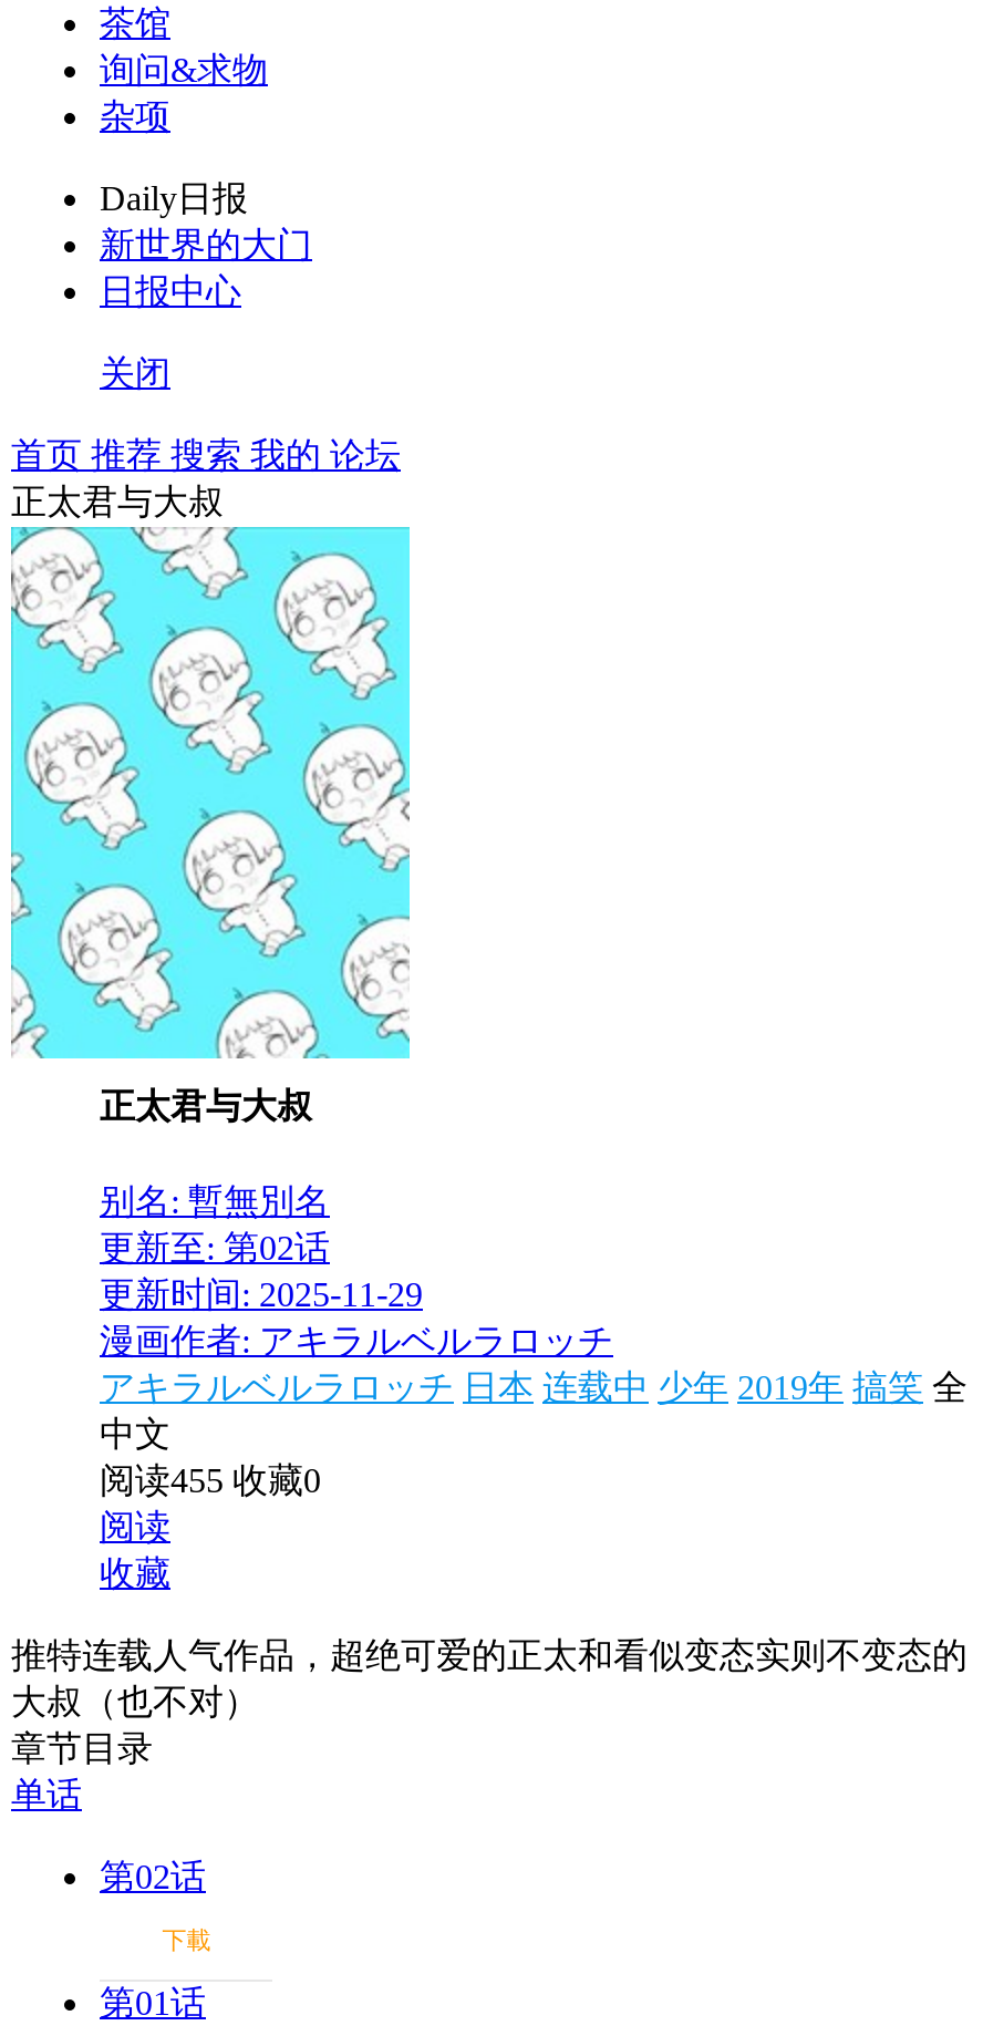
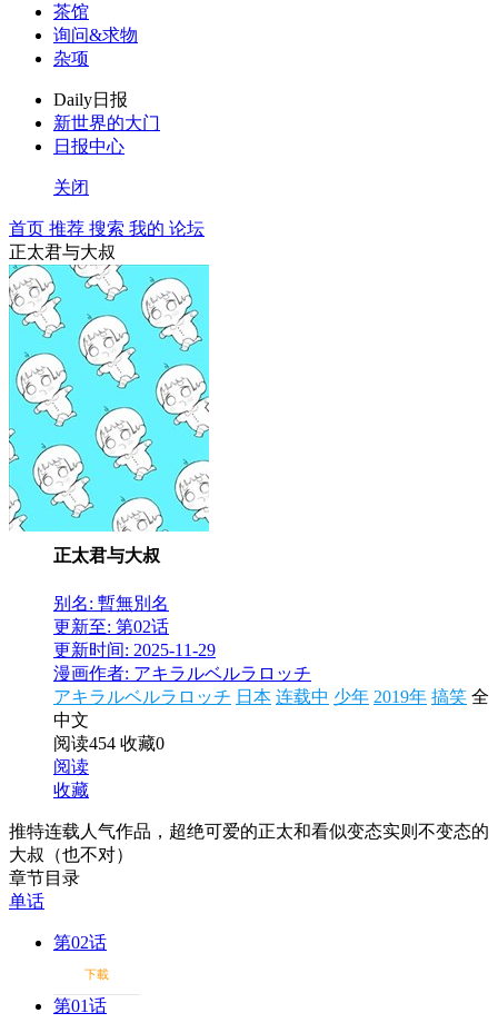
- 阅读455 收藏0
+ 阅读454 收藏0
